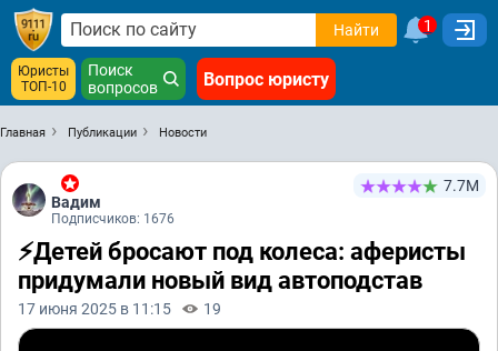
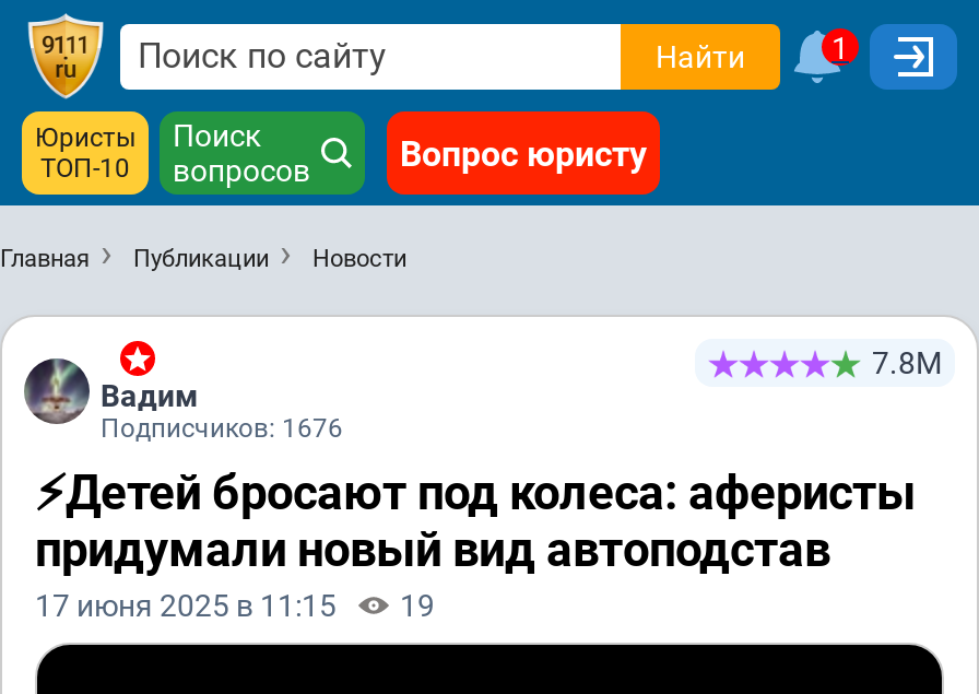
- 7.7М
+ 7.8М
